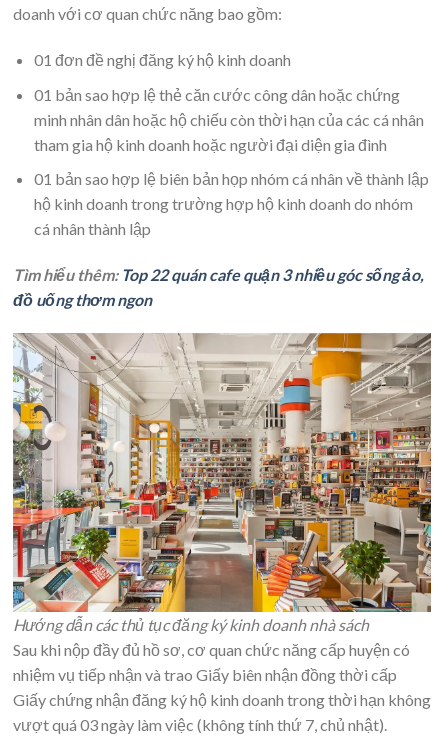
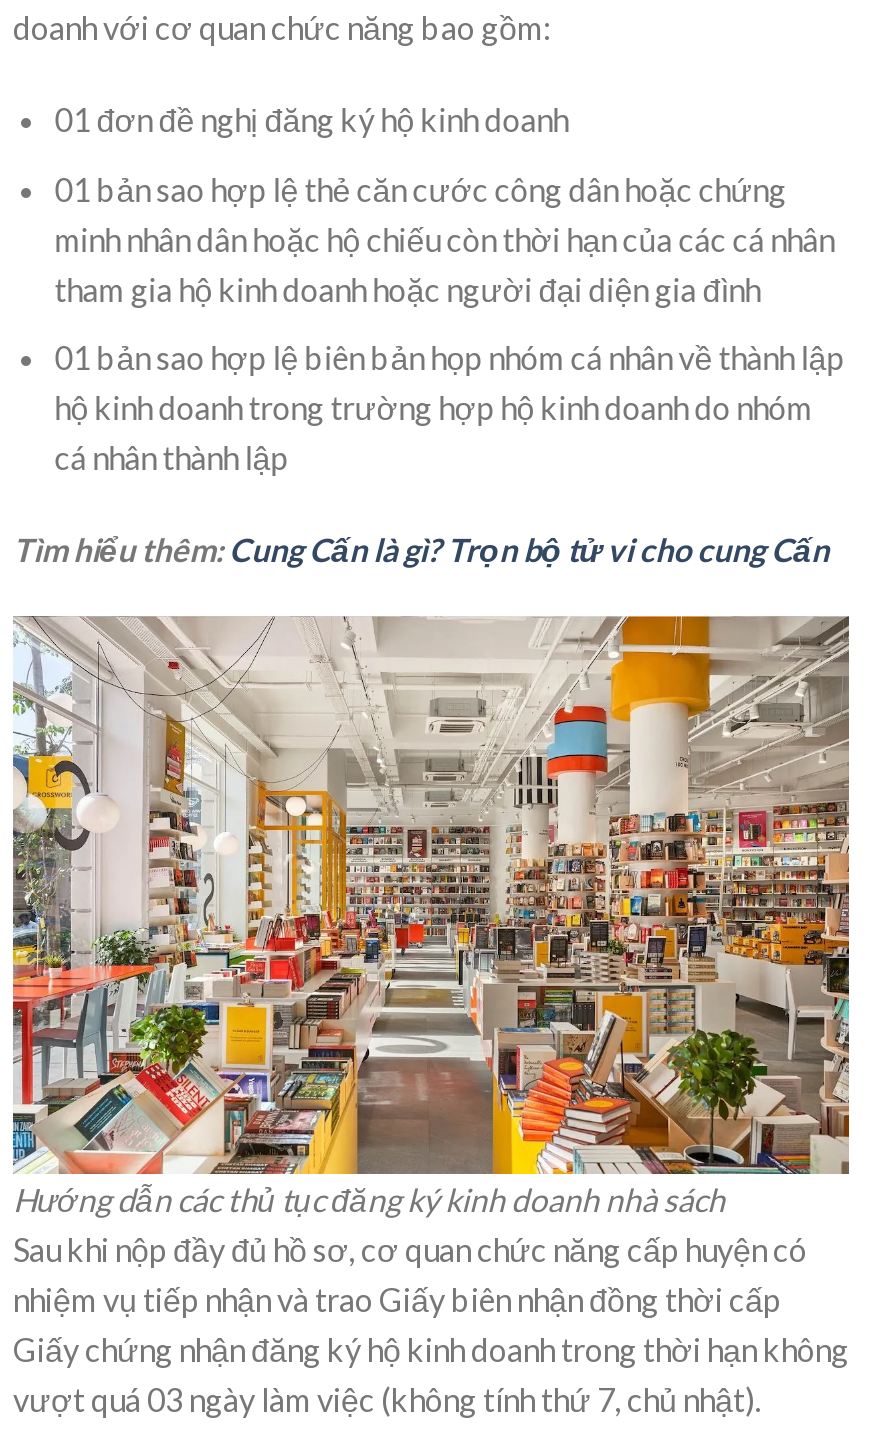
- Tìm hiểu thêm: Top 22 quán cafe quận 3 nhiều góc sống ảo,
- đồ uống thơm ngon
+ Tìm hiểu thêm: Cung Cấn là gì? Trọn bộ tử vi cho cung Cấn
